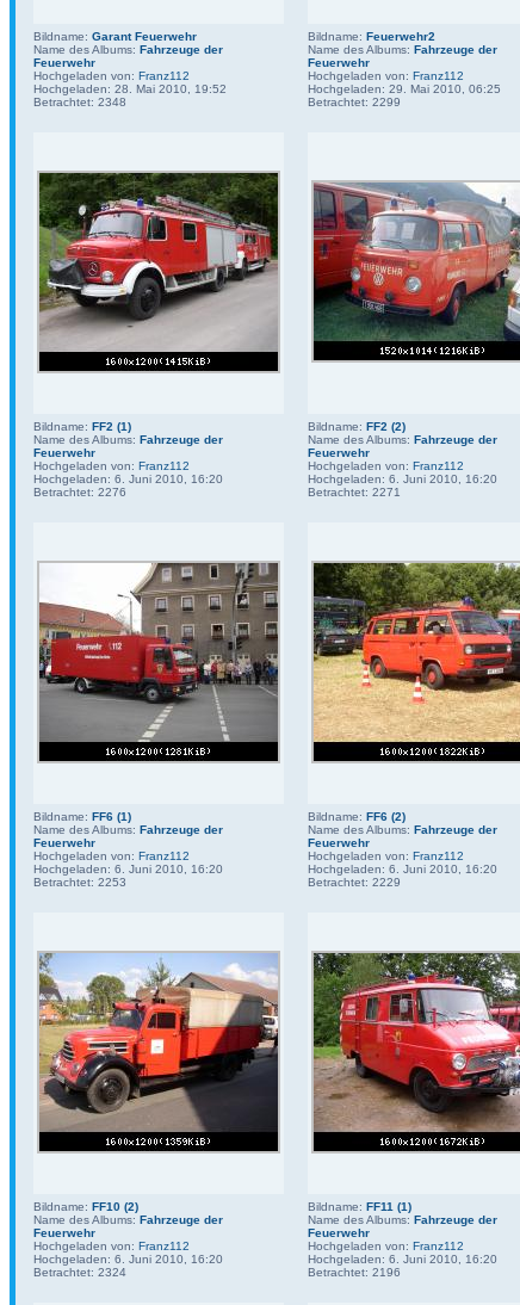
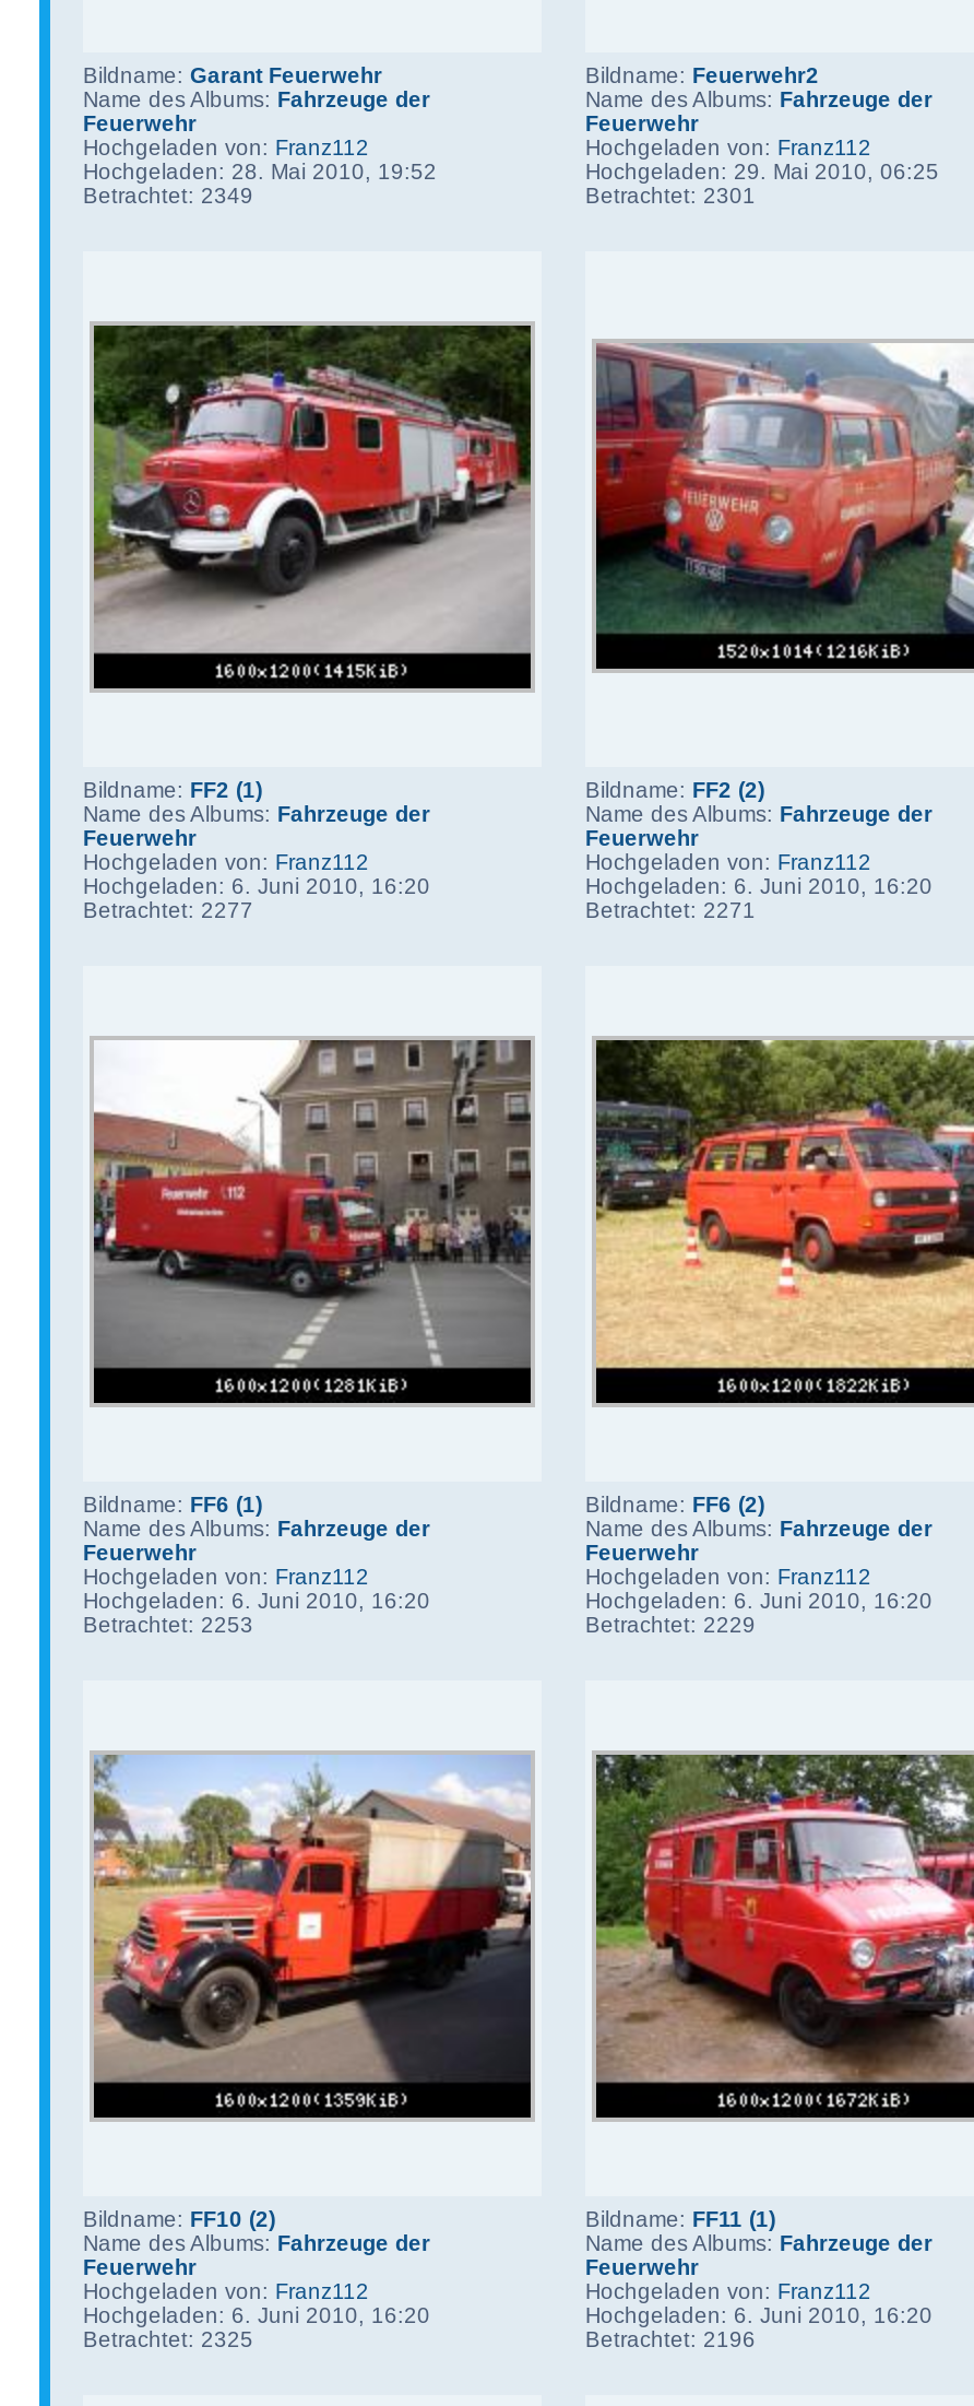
- Betrachtet: 2348
+ Betrachtet: 2349

- Betrachtet: 2299
+ Betrachtet: 2301

- Betrachtet: 2276
+ Betrachtet: 2277

- Betrachtet: 2324
+ Betrachtet: 2325
